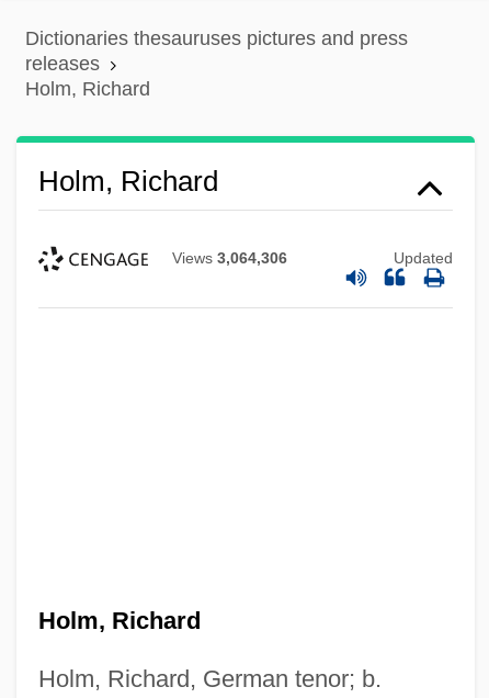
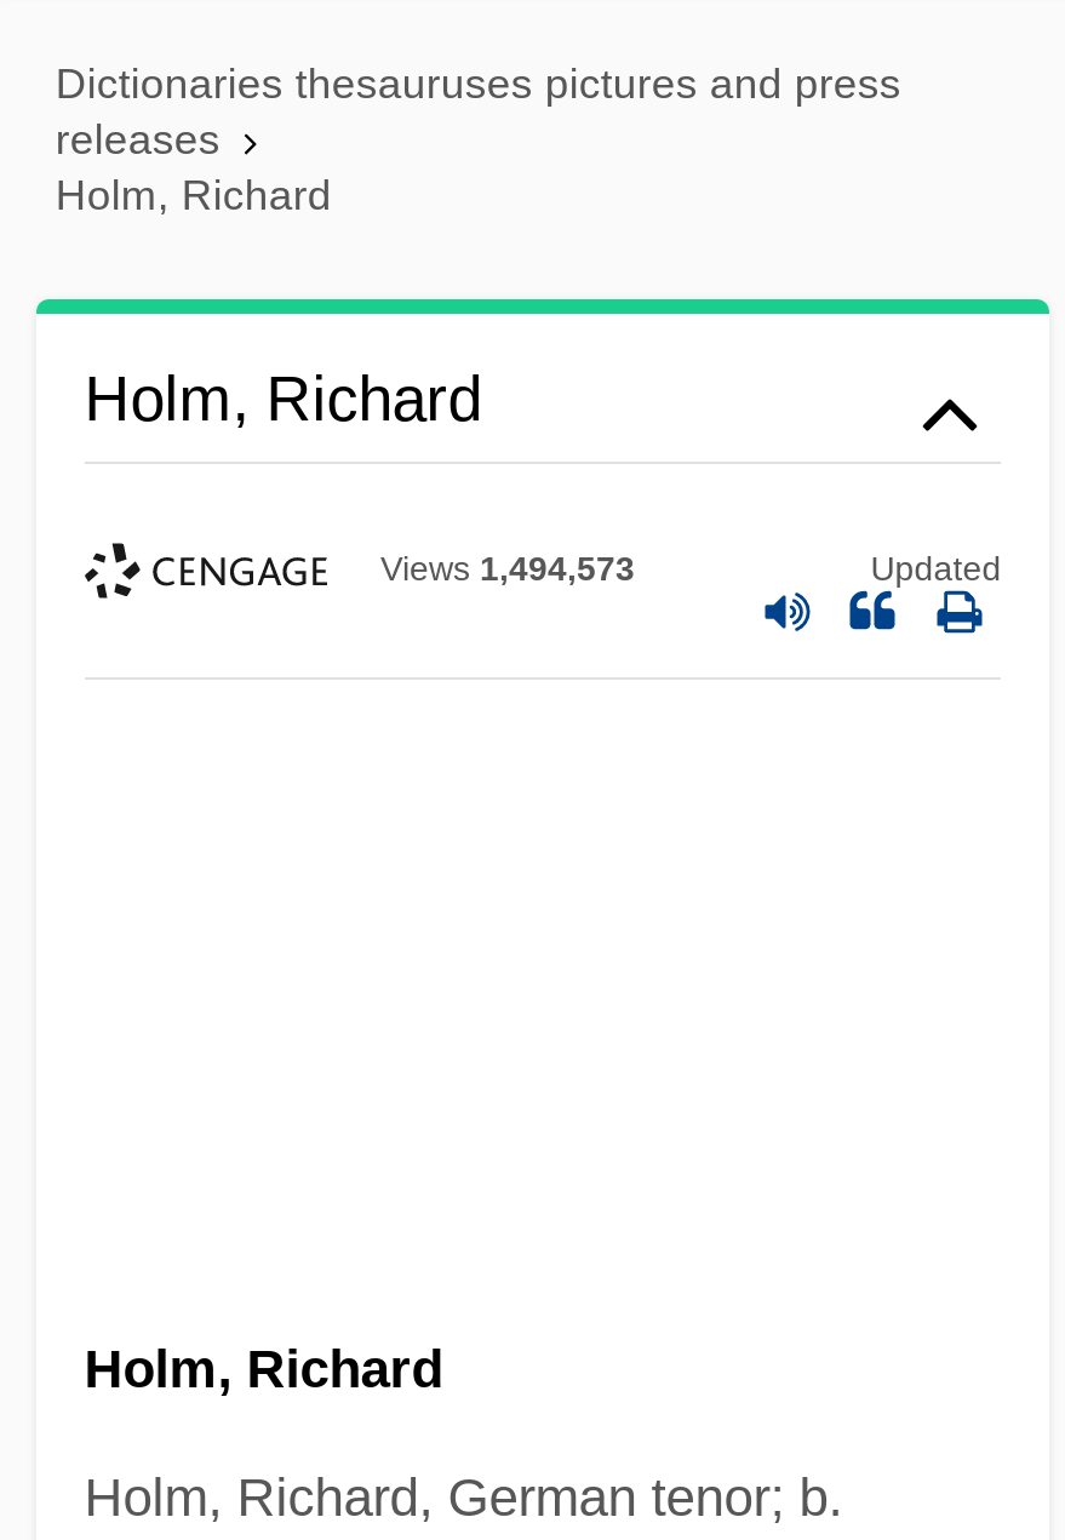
- Views 3,064,306
+ Views 1,494,573
